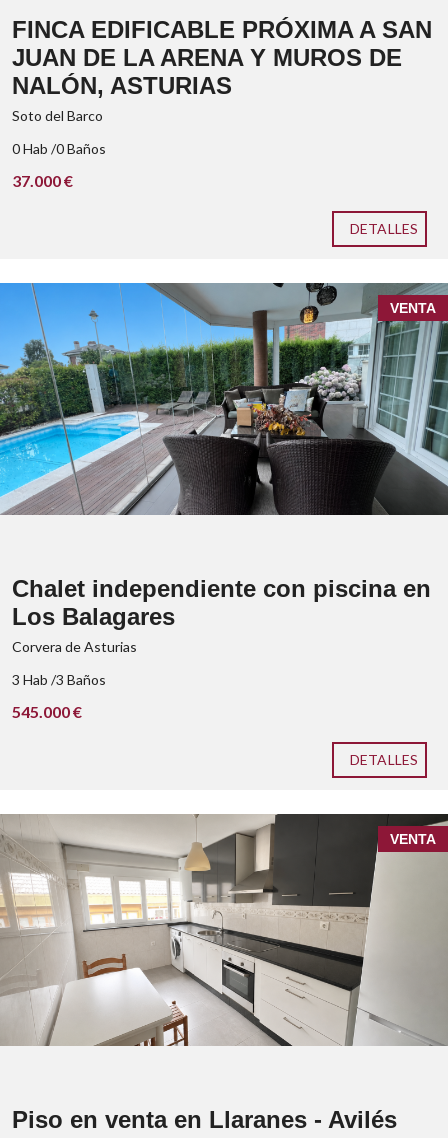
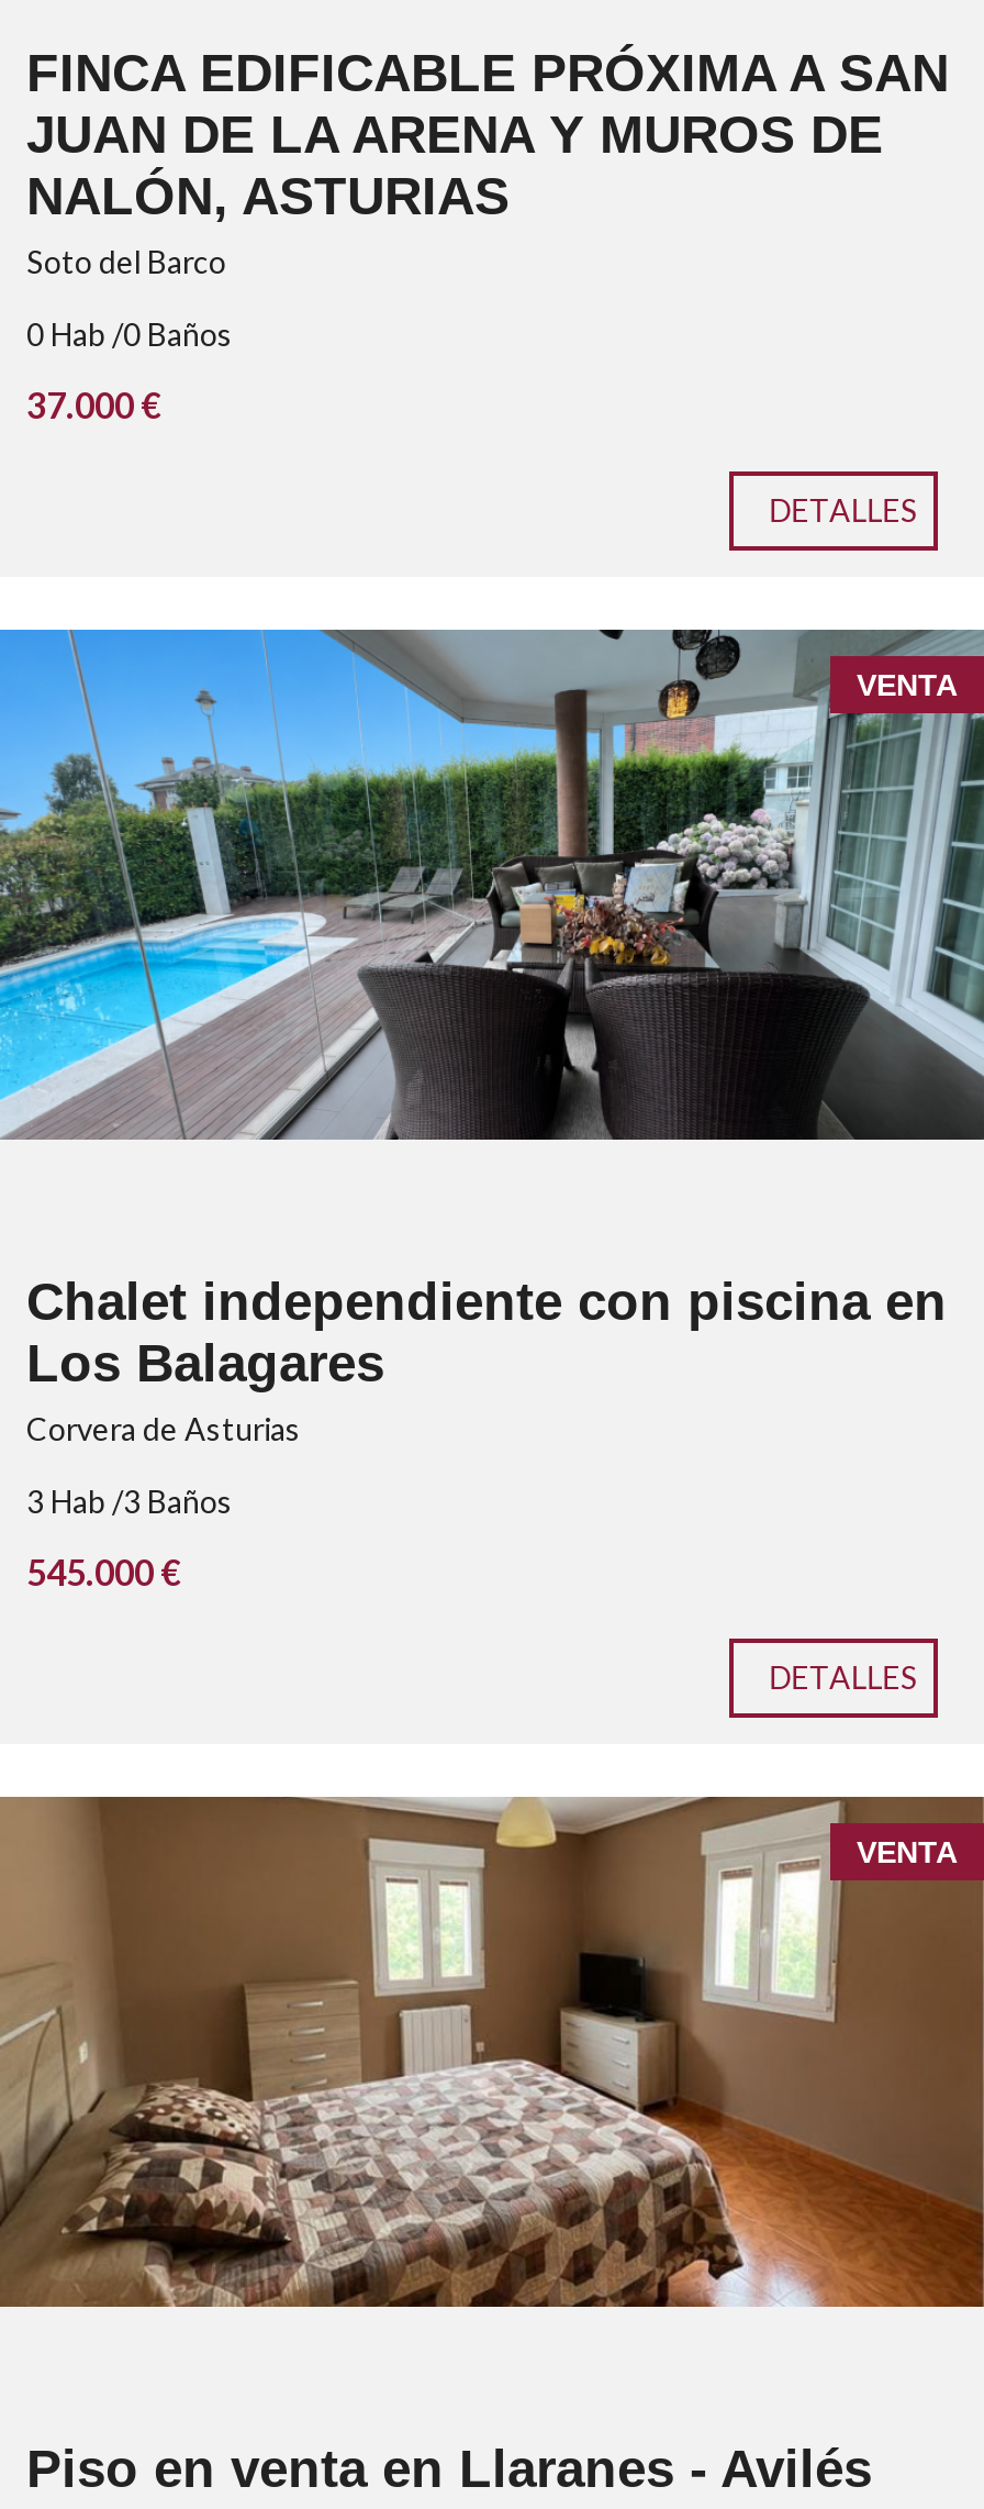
- [image]
+ [image]
